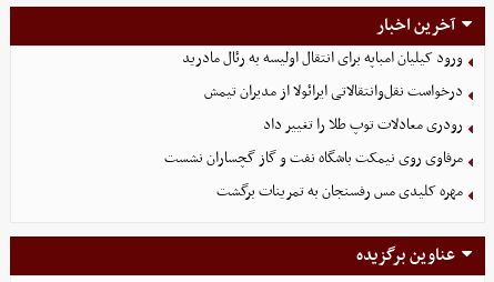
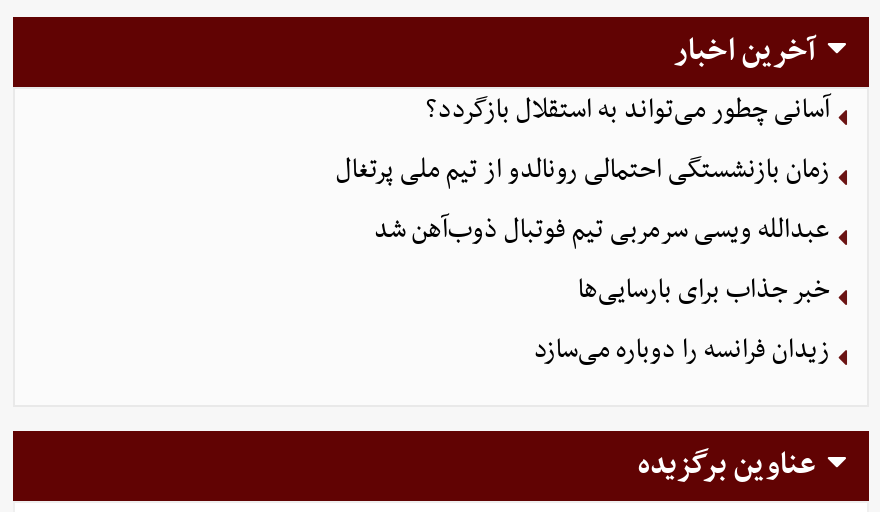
- ورود کیلیان امباپه برای انتقال اولیسه به رئال مادرید
- درخواست نقل‌وانتقالاتی ایرائولا از مدیران تیمش
- رودری معادلات توپ طلا را تغییر داد
- مرفاوی روی نیمکت باشگاه نفت و گاز گچساران نشست
- مهره کلیدی مس رفسنجان به تمرینات برگشت
+ آسانی چطور می‌تواند به استقلال بازگردد؟
+ زمان بازنشستگی احتمالی رونالدو از تیم ملی پرتغال
+ عبدالله ویسی سرمربی تیم فوتبال ذوب‌آهن شد
+ خبر جذاب برای بارسایی‌ها
+ زیدان فرانسه را دوباره می‌سازد
